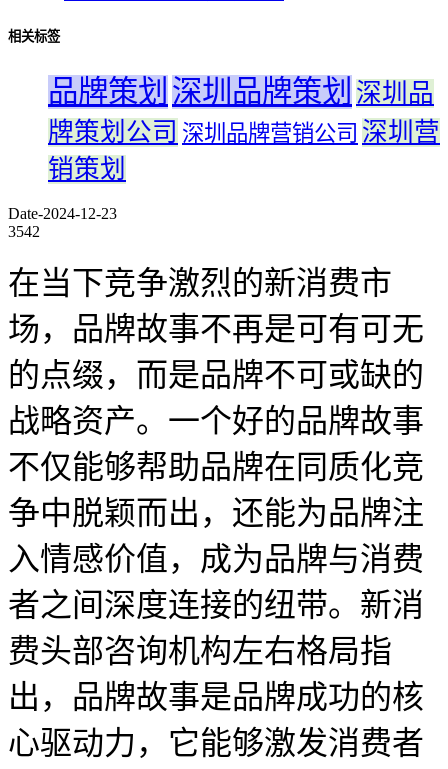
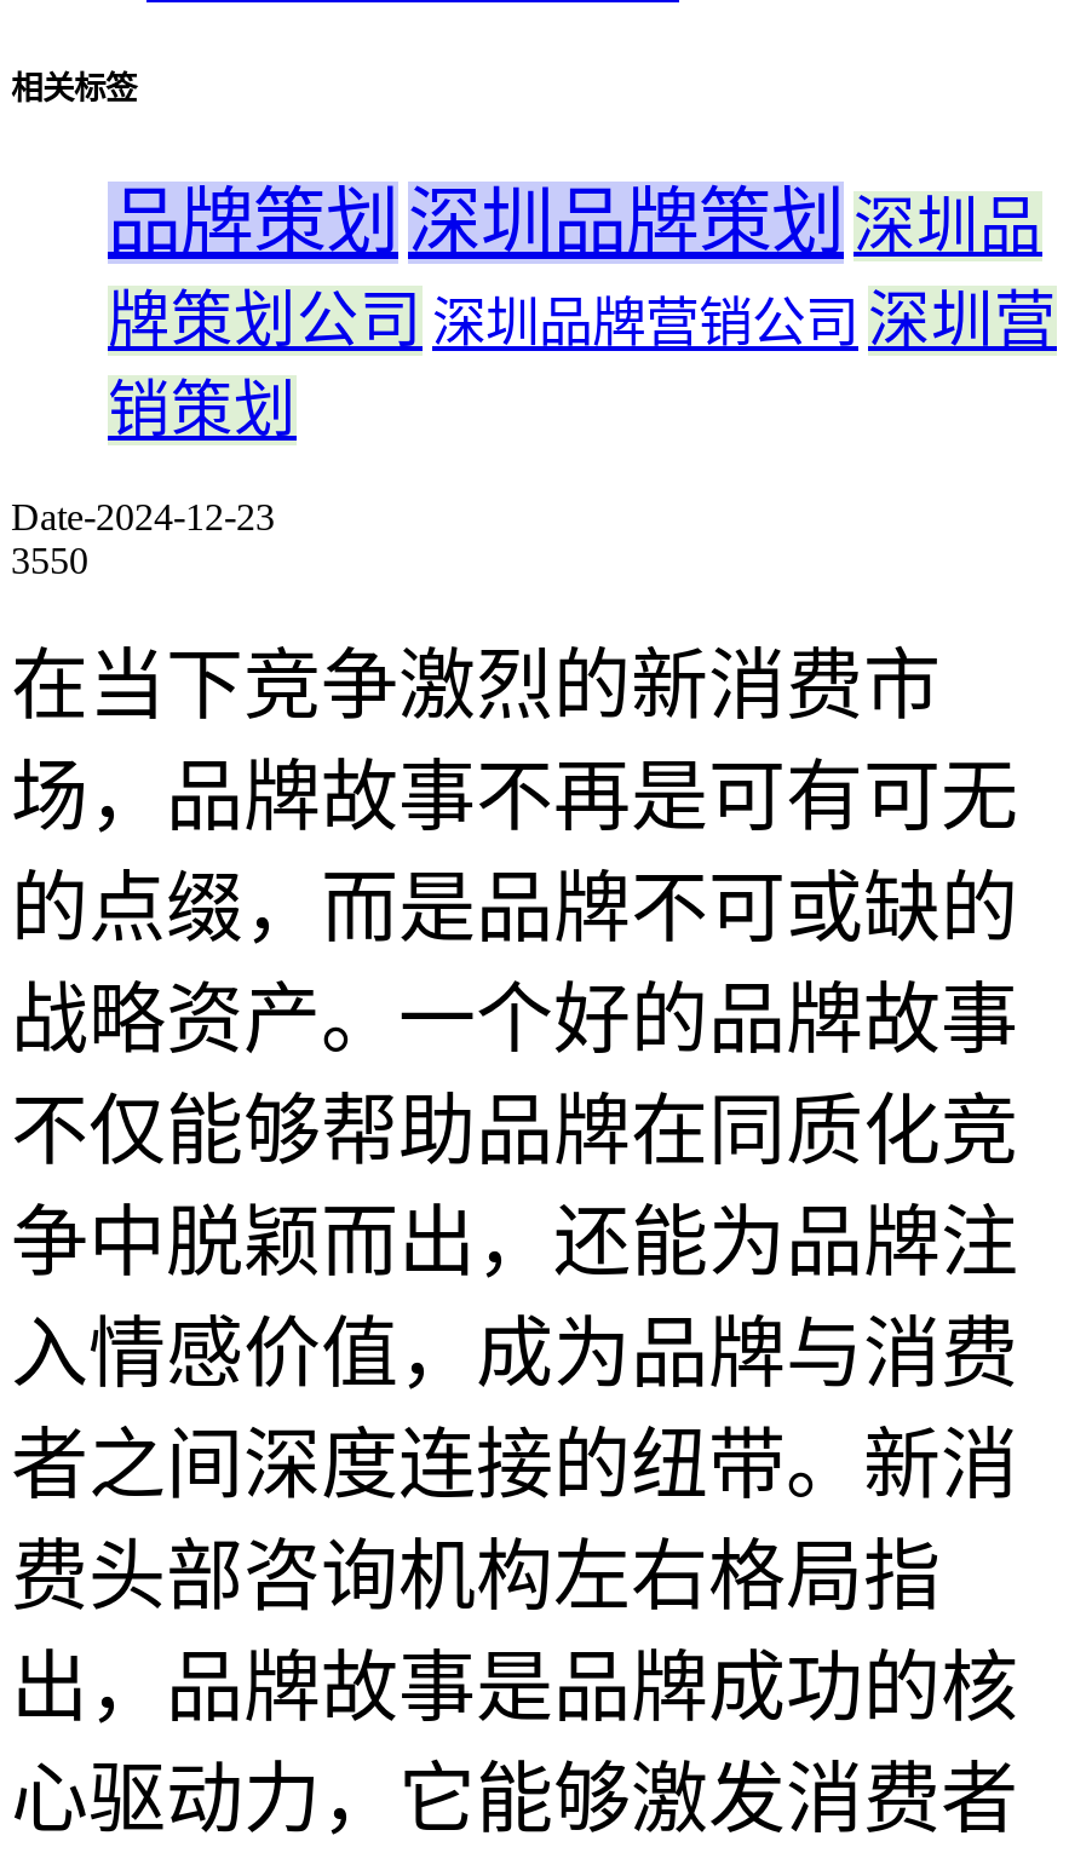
- 3542
+ 3550
